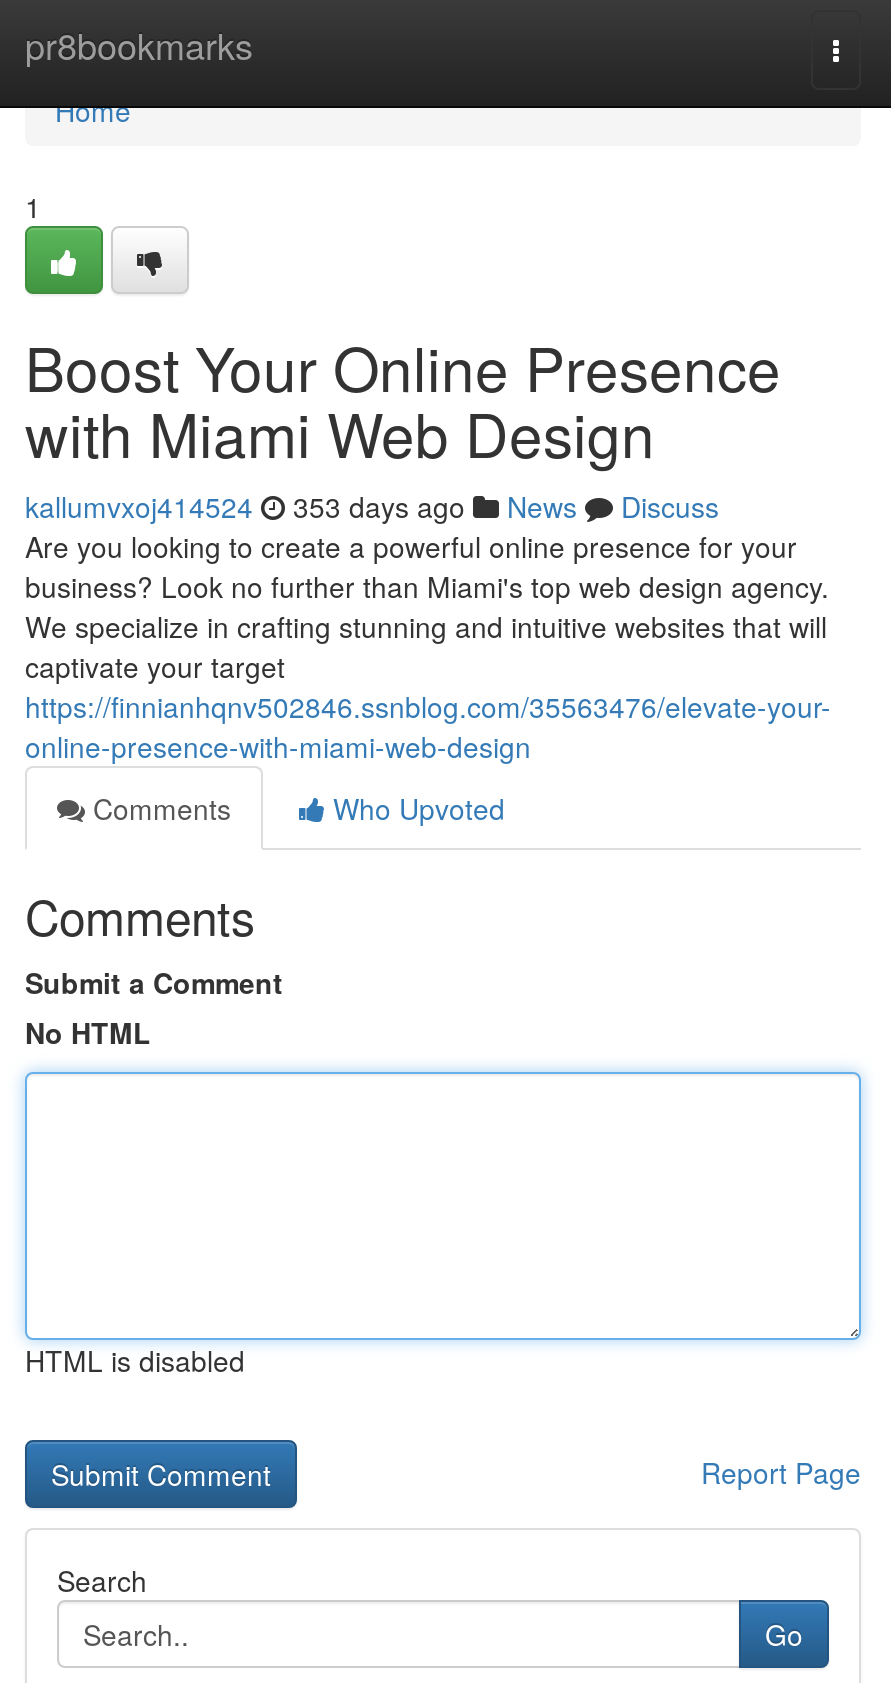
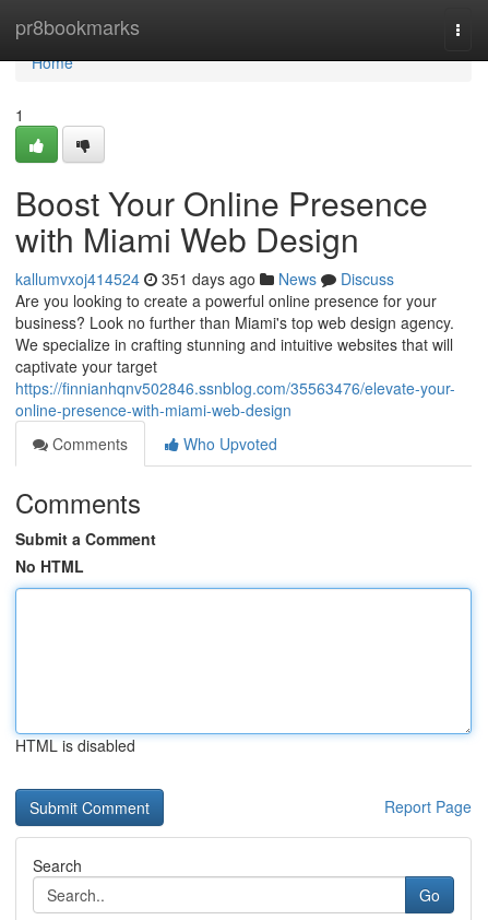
- kallumvxoj414524 353 days ago News Discuss
+ kallumvxoj414524 351 days ago News Discuss
